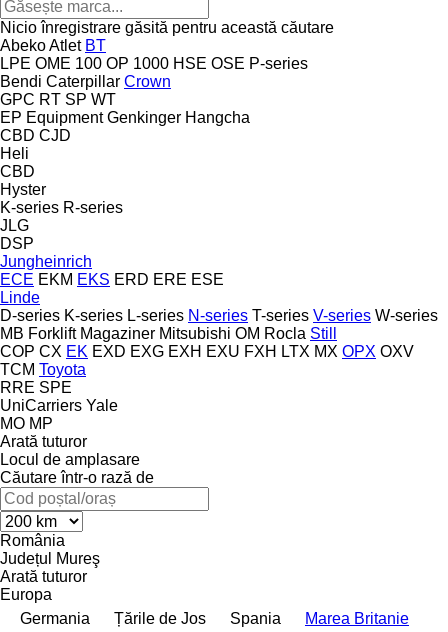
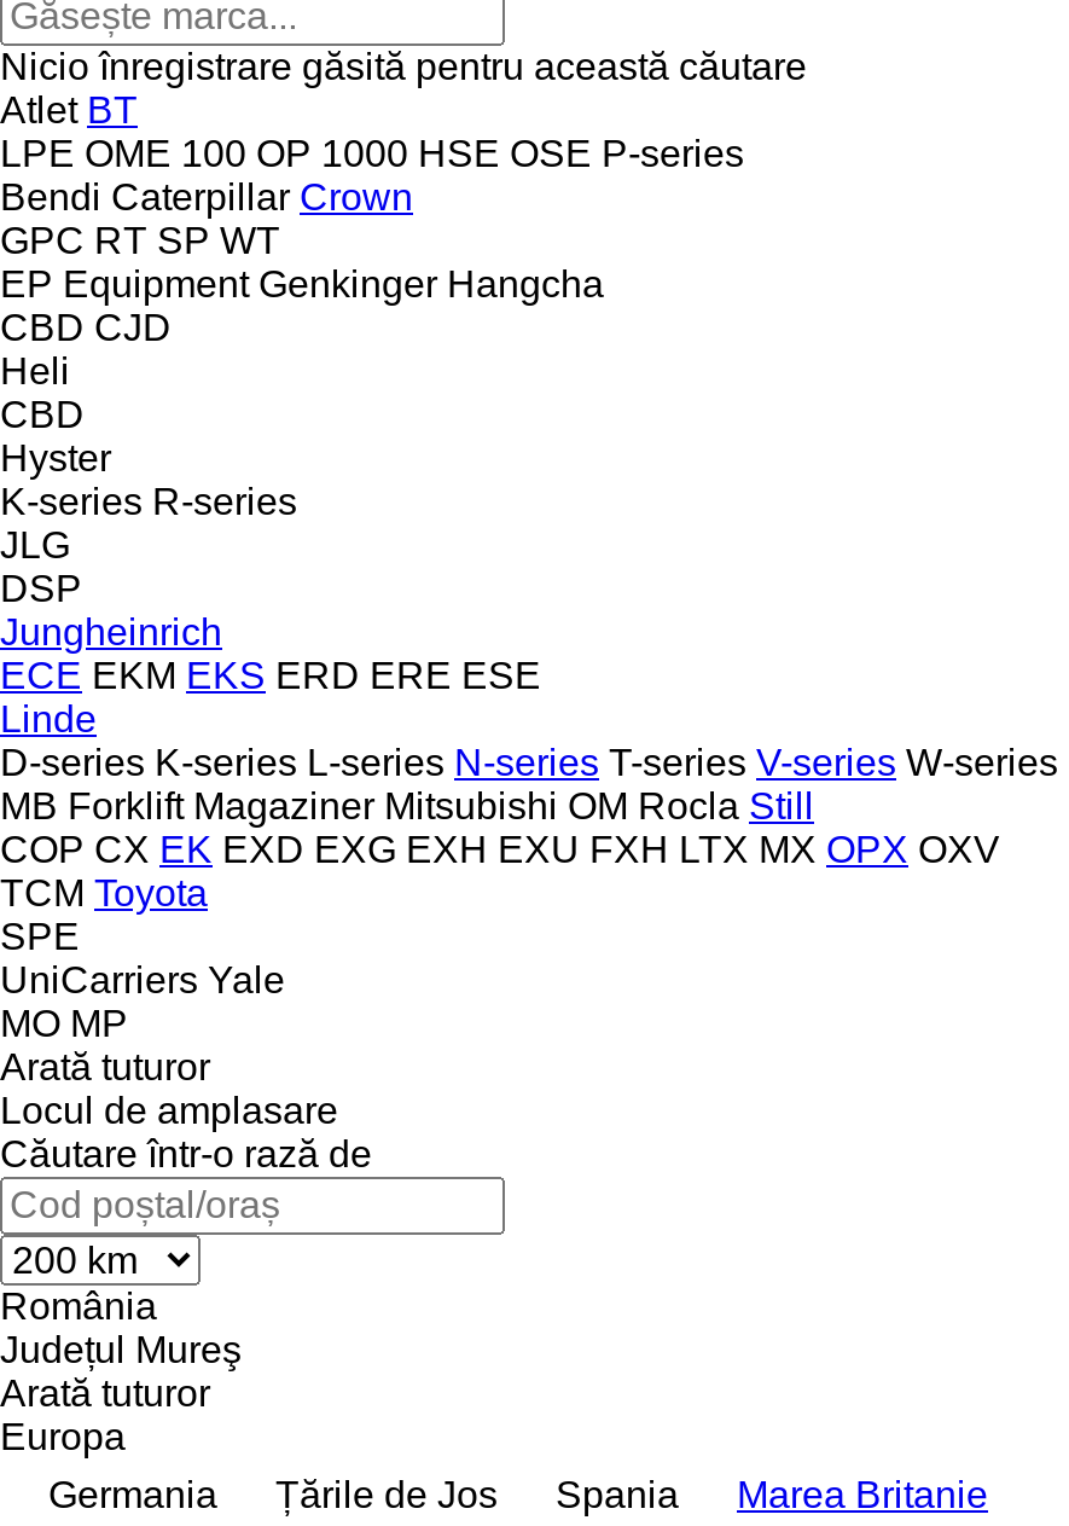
- Abeko Atlet BT
+ Atlet BT

- RRE SPE
+ SPE
